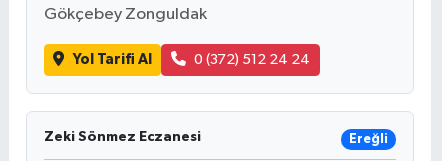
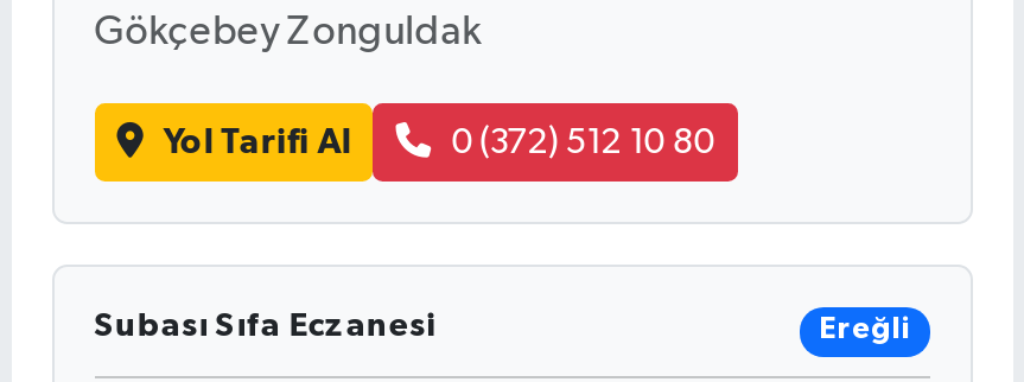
- 0 (372) 512 24 24
+ 0 (372) 512 10 80

- Zeki Sönmez Eczanesi
+ Subası Sıfa Eczanesi
